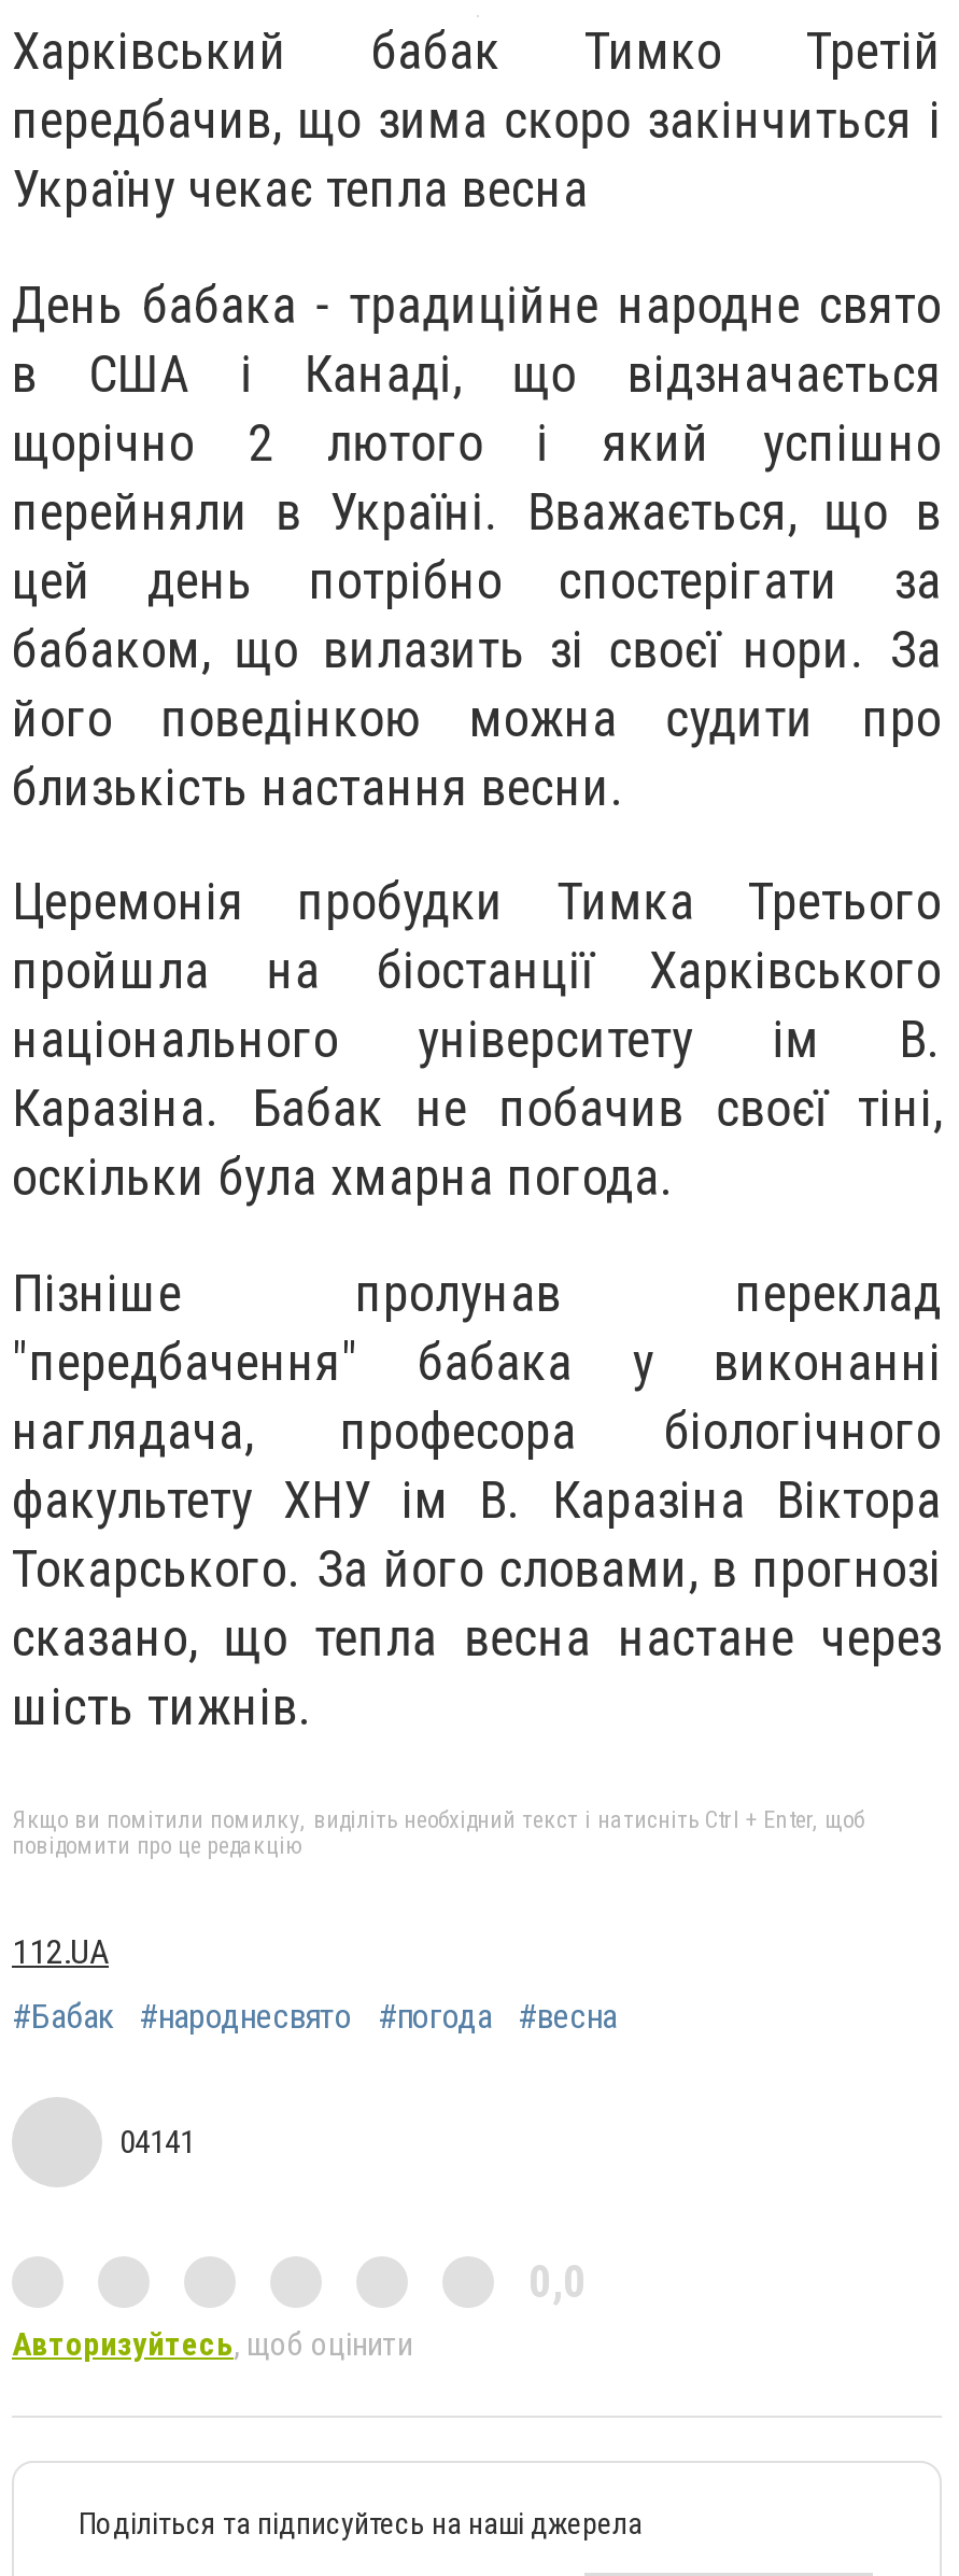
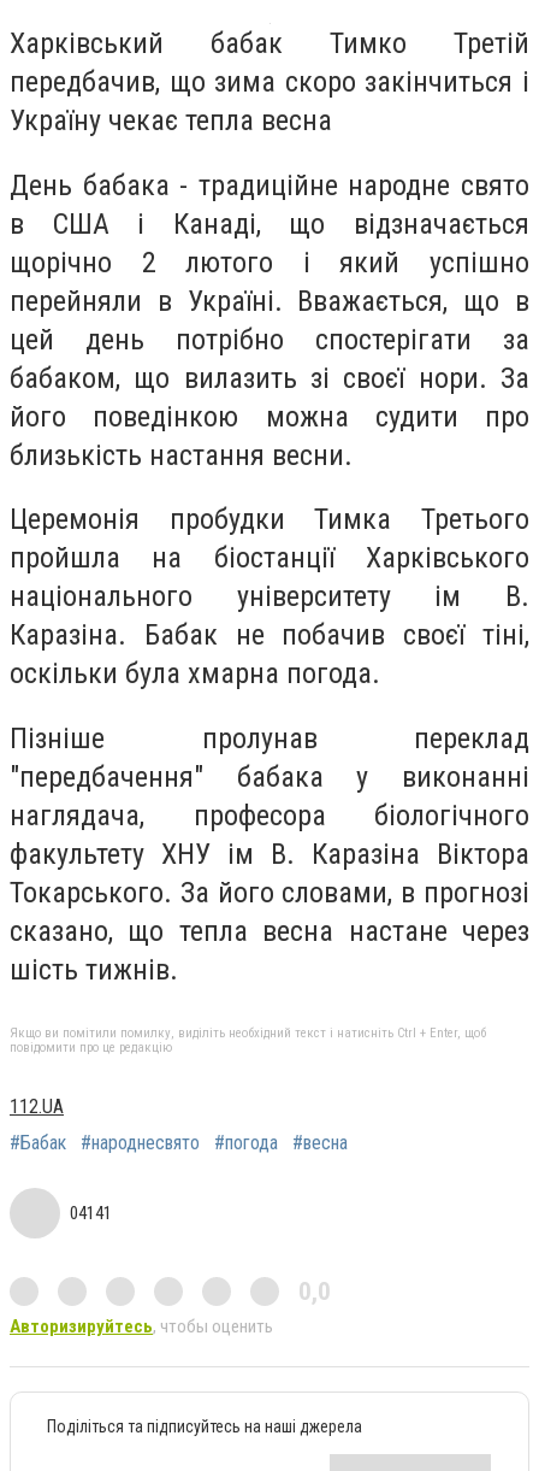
- Авторизуйтесь, щоб оцінити
+ Авторизируйтесь, чтобы оценить
